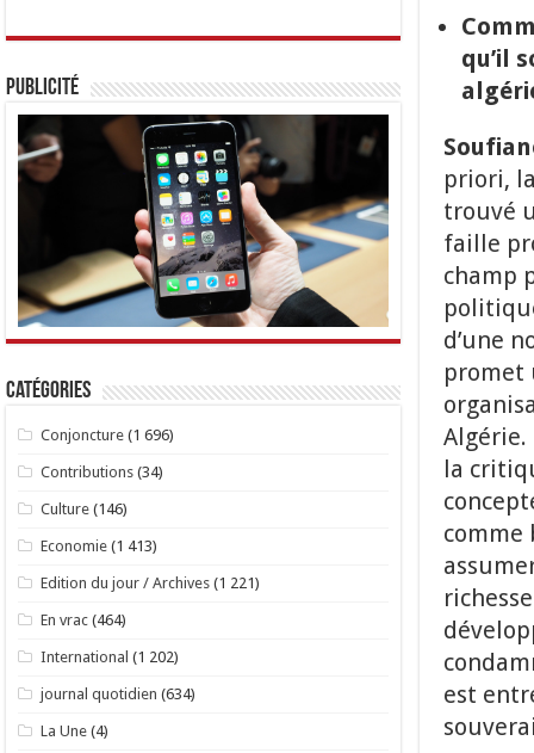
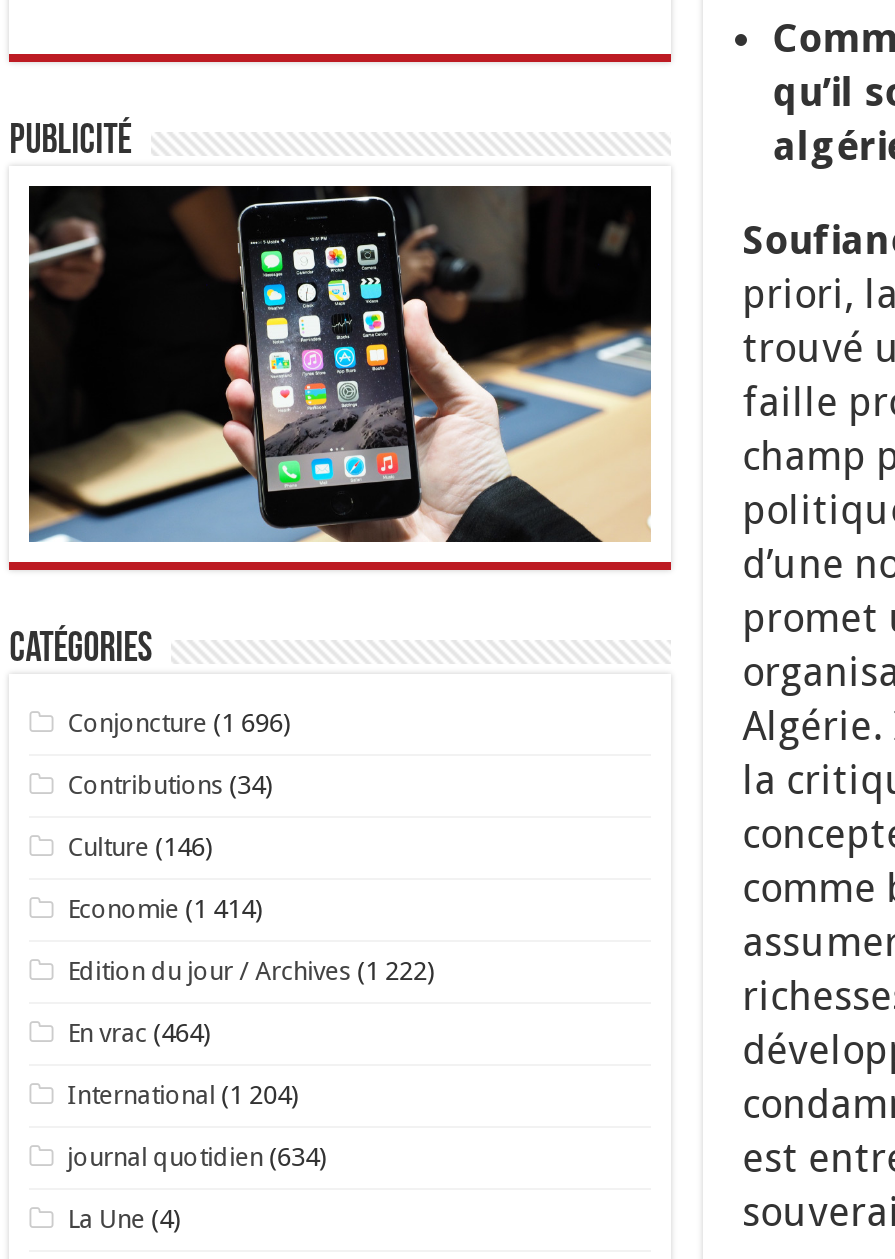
- Economie (1 413)
+ Economie (1 414)

- Edition du jour / Archives (1 221)
+ Edition du jour / Archives (1 222)

- International (1 202)
+ International (1 204)
